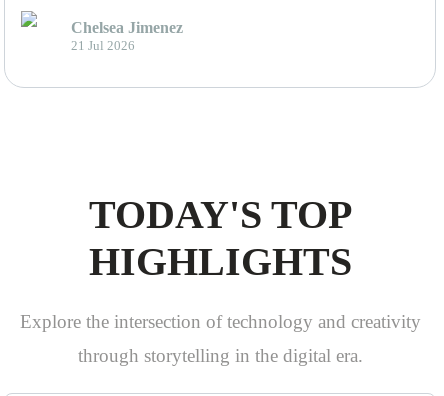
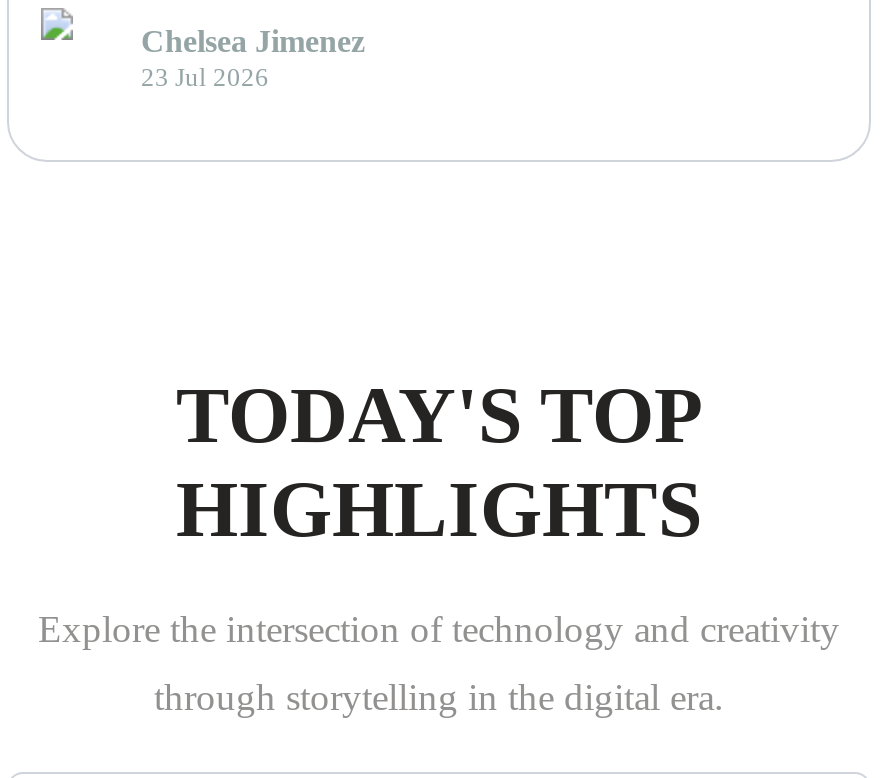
- 21 Jul 2026
+ 23 Jul 2026
